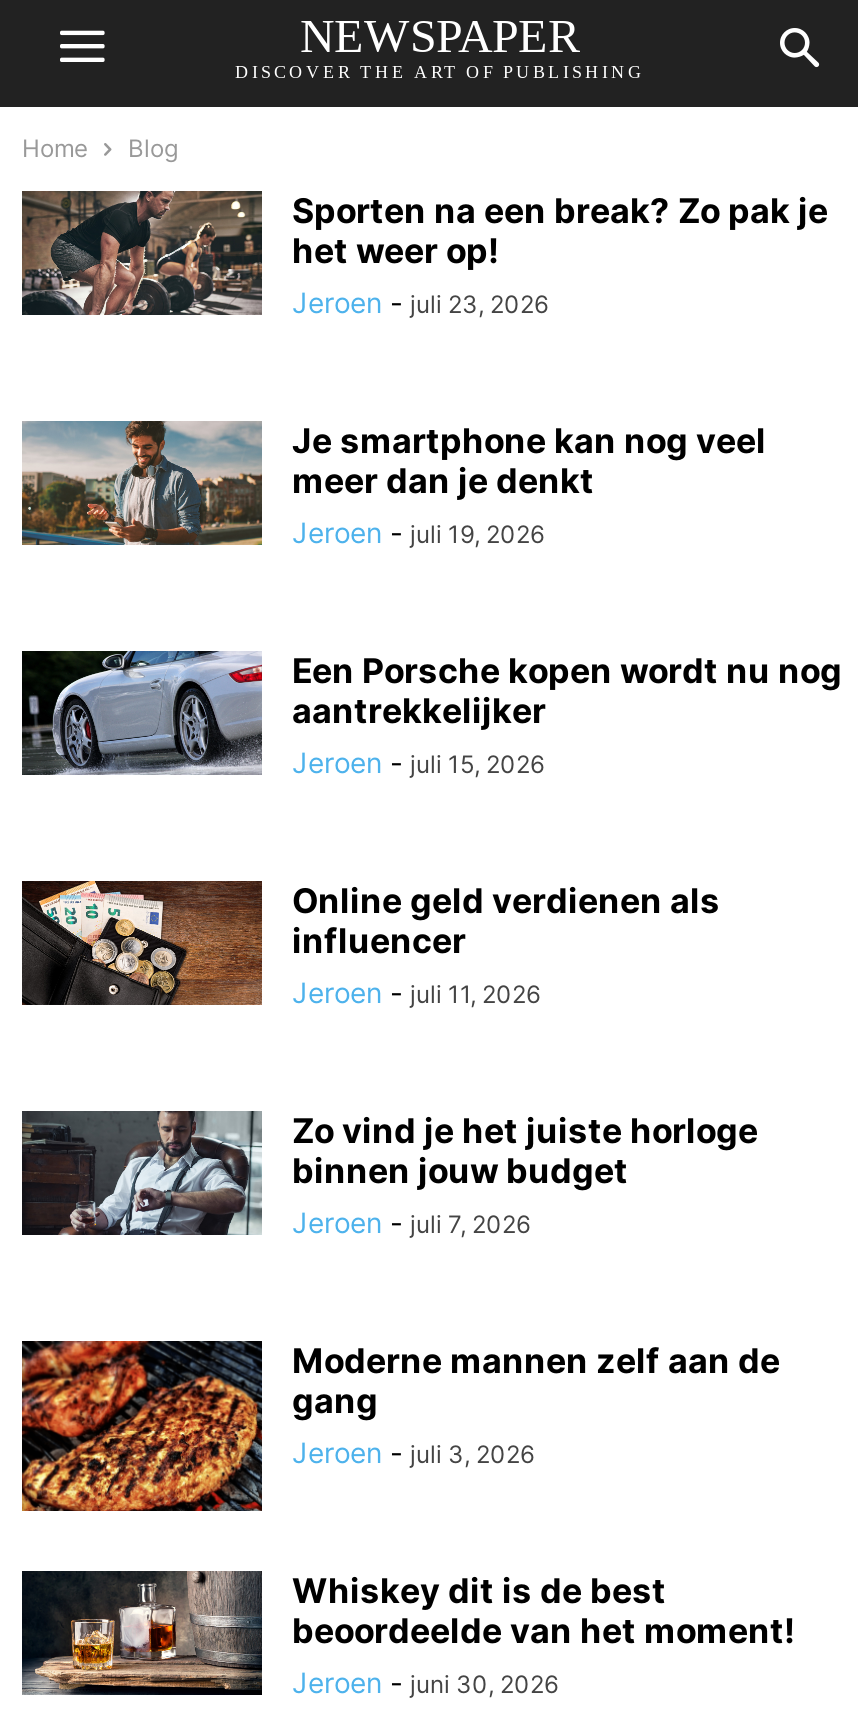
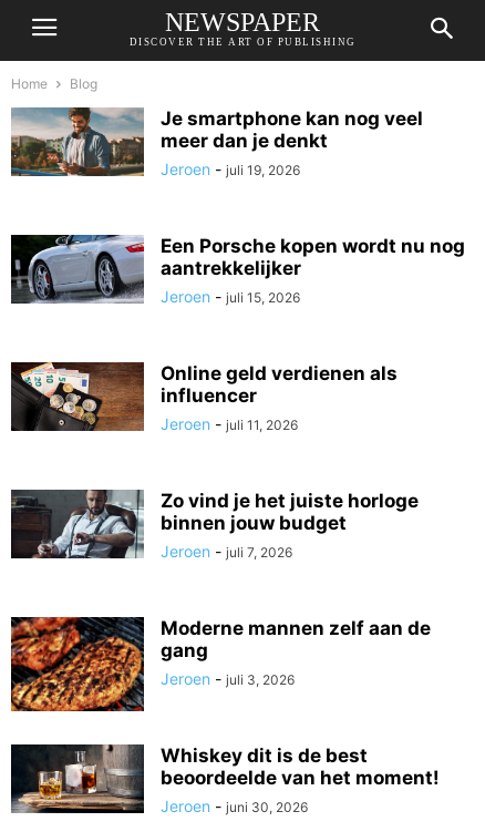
- [image]
- Sporten na een break? Zo pak je
- het weer op!
- Jeroen - juli 23, 2026
